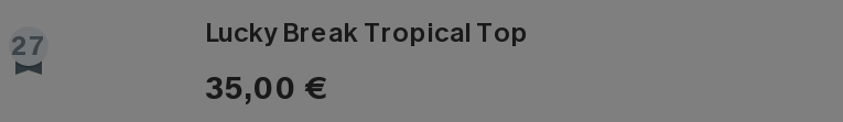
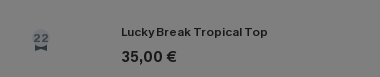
- 27
+ 22
